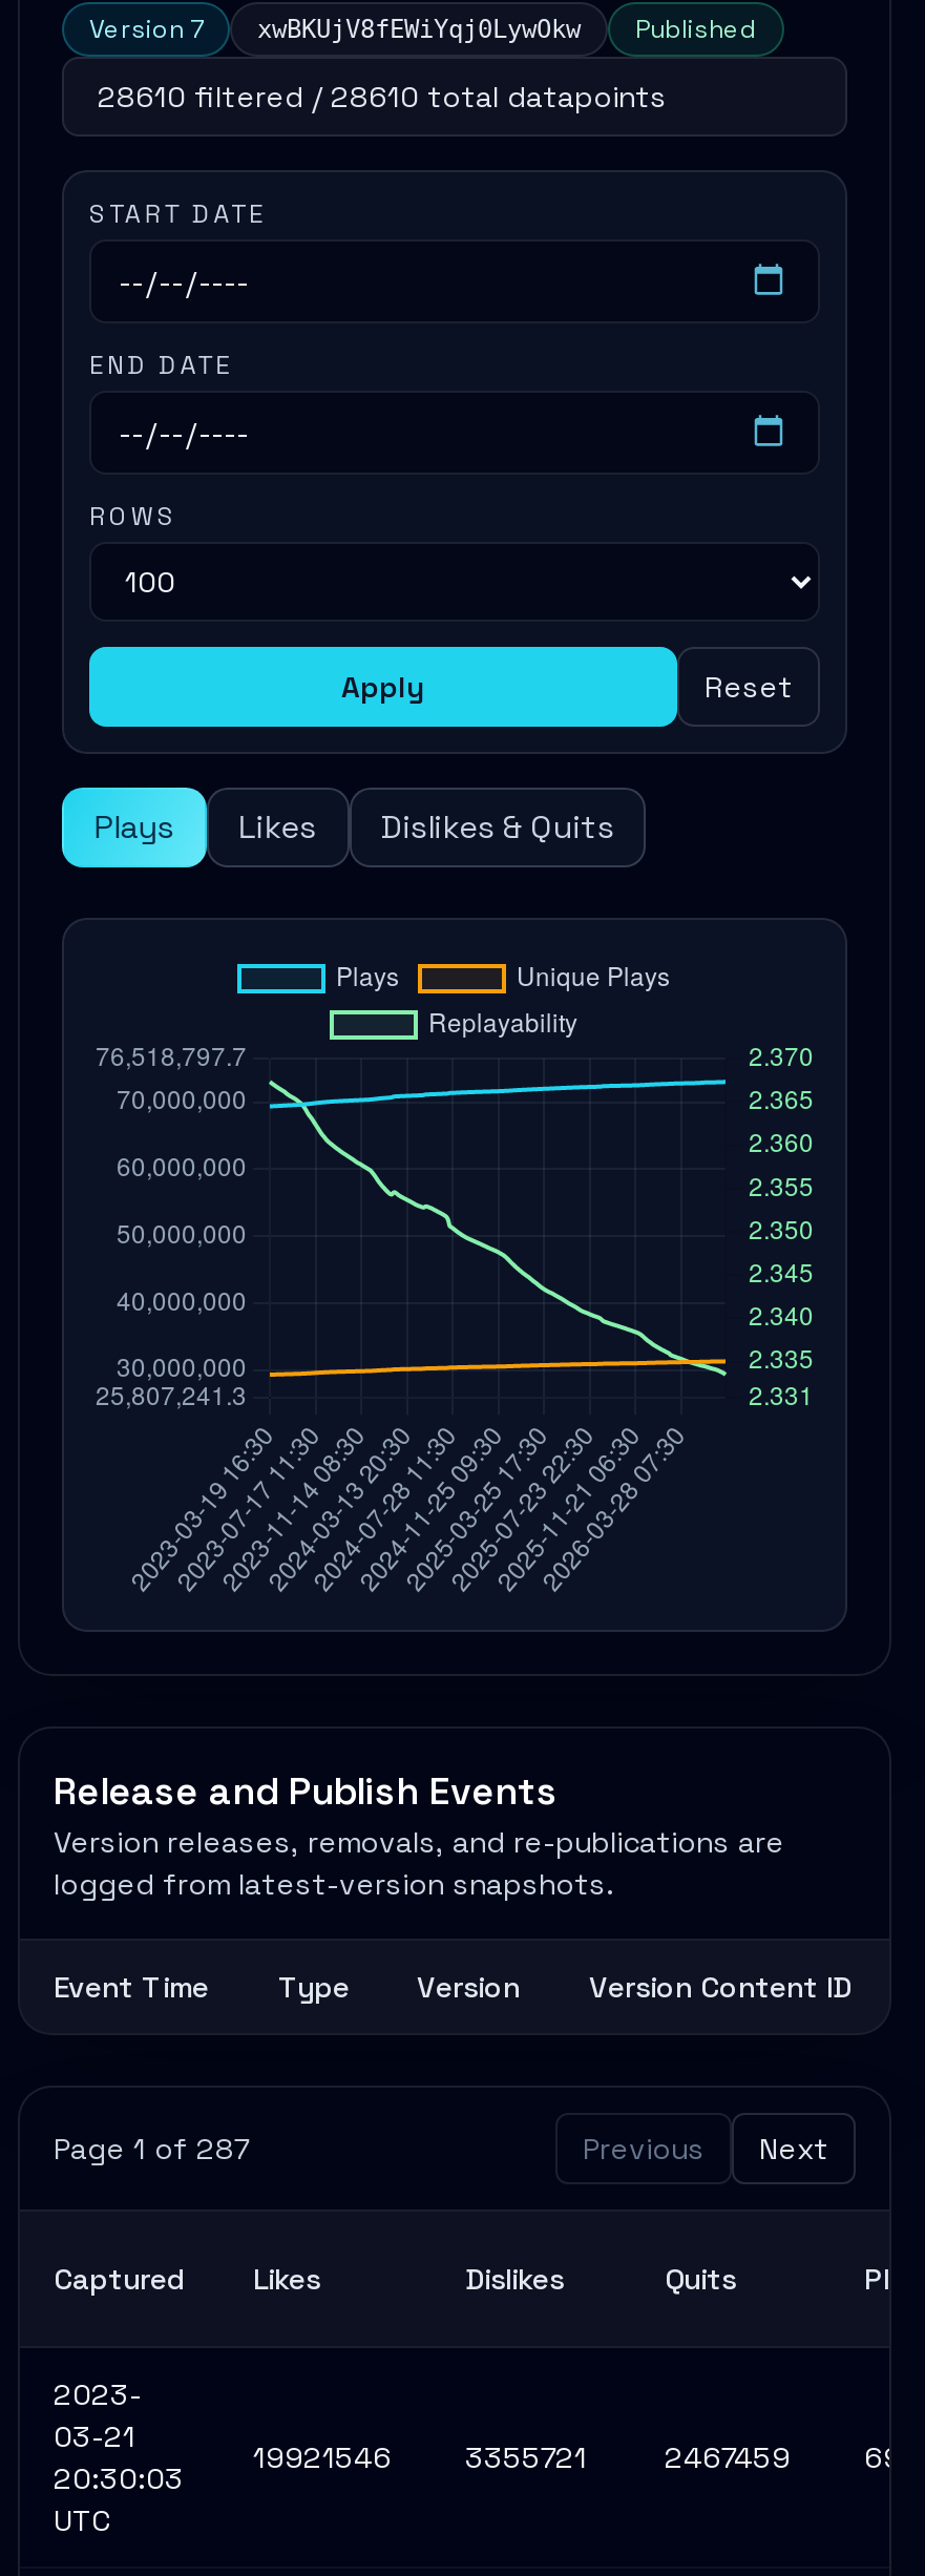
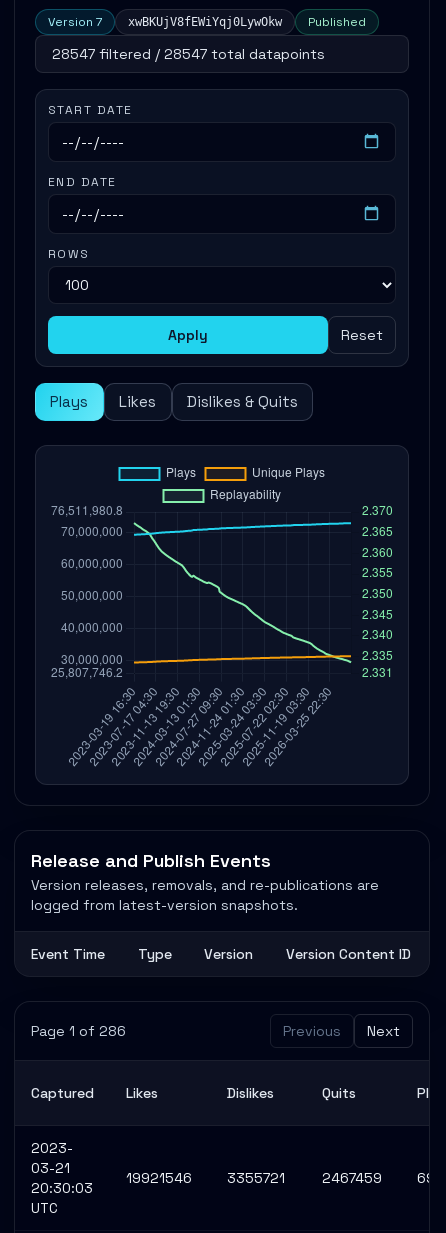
- 28610 filtered / 28610 total datapoints
+ 28547 filtered / 28547 total datapoints

- Page 1 of 287
+ Page 1 of 286
